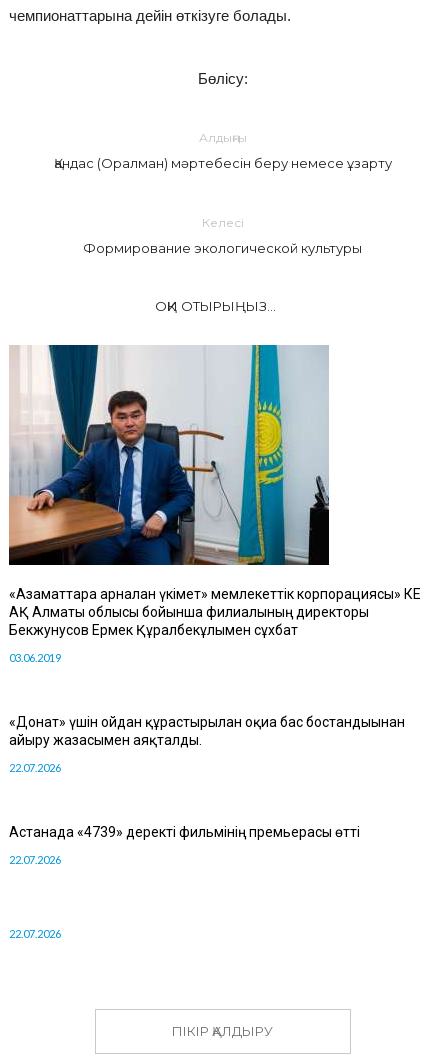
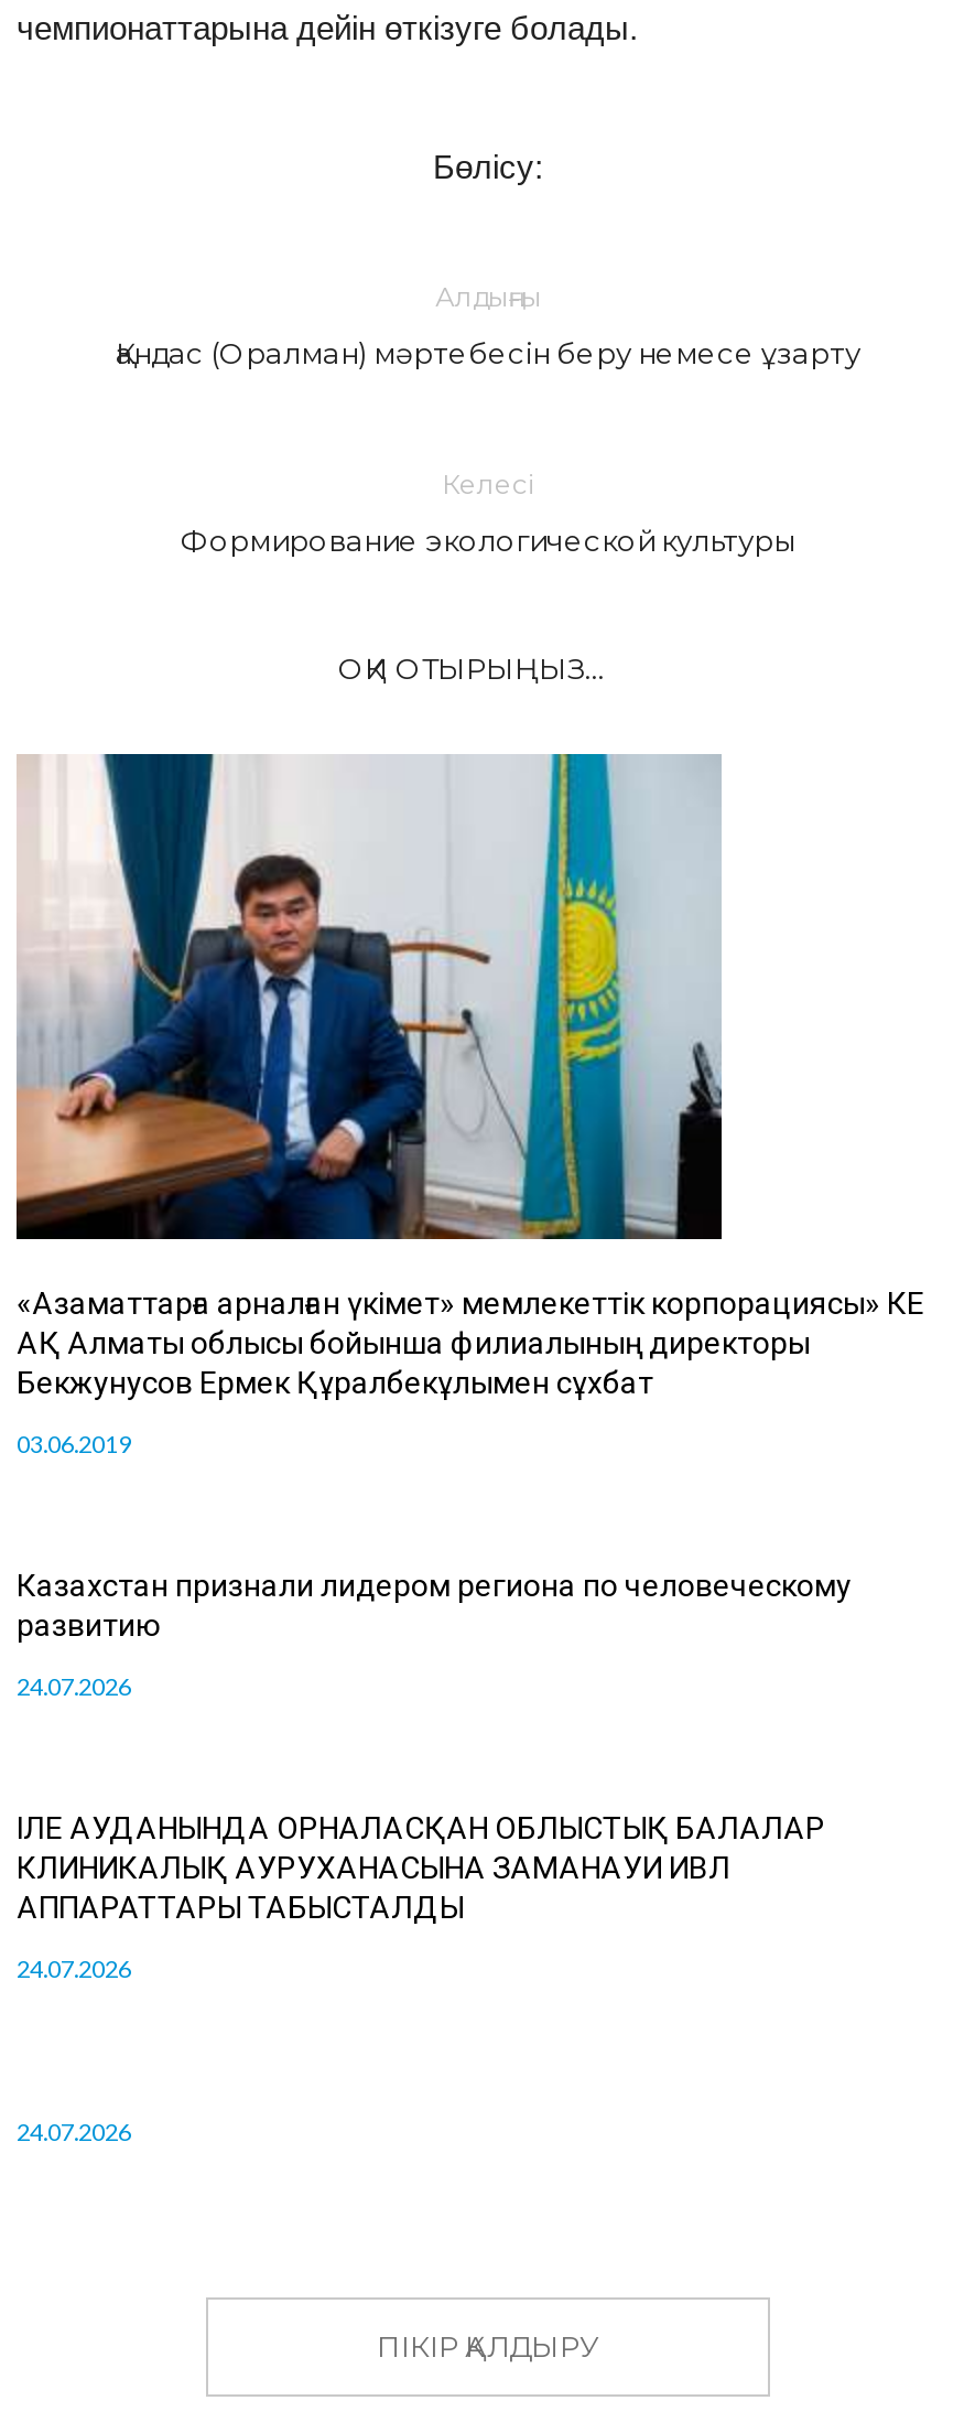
- «Донат» үшін ойдан құрастырылған оқиға бас бостандығынан
- айыру жазасымен аяқталды.
+ Казахстан признали лидером региона по человеческому
+ развитию

- 22.07.2026
+ 24.07.2026

- Астанада «4739» деректі фильмінің премьерасы өтті
+ ІЛЕ АУДАНЫНДА ОРНАЛАСҚАН ОБЛЫСТЫҚ БАЛАЛАР
+ КЛИНИКАЛЫҚ АУРУХАНАСЫНА ЗАМАНАУИ ИВЛ
+ АППАРАТТАРЫ ТАБЫСТАЛДЫ

- 22.07.2026
+ 24.07.2026

- 22.07.2026
+ 24.07.2026
